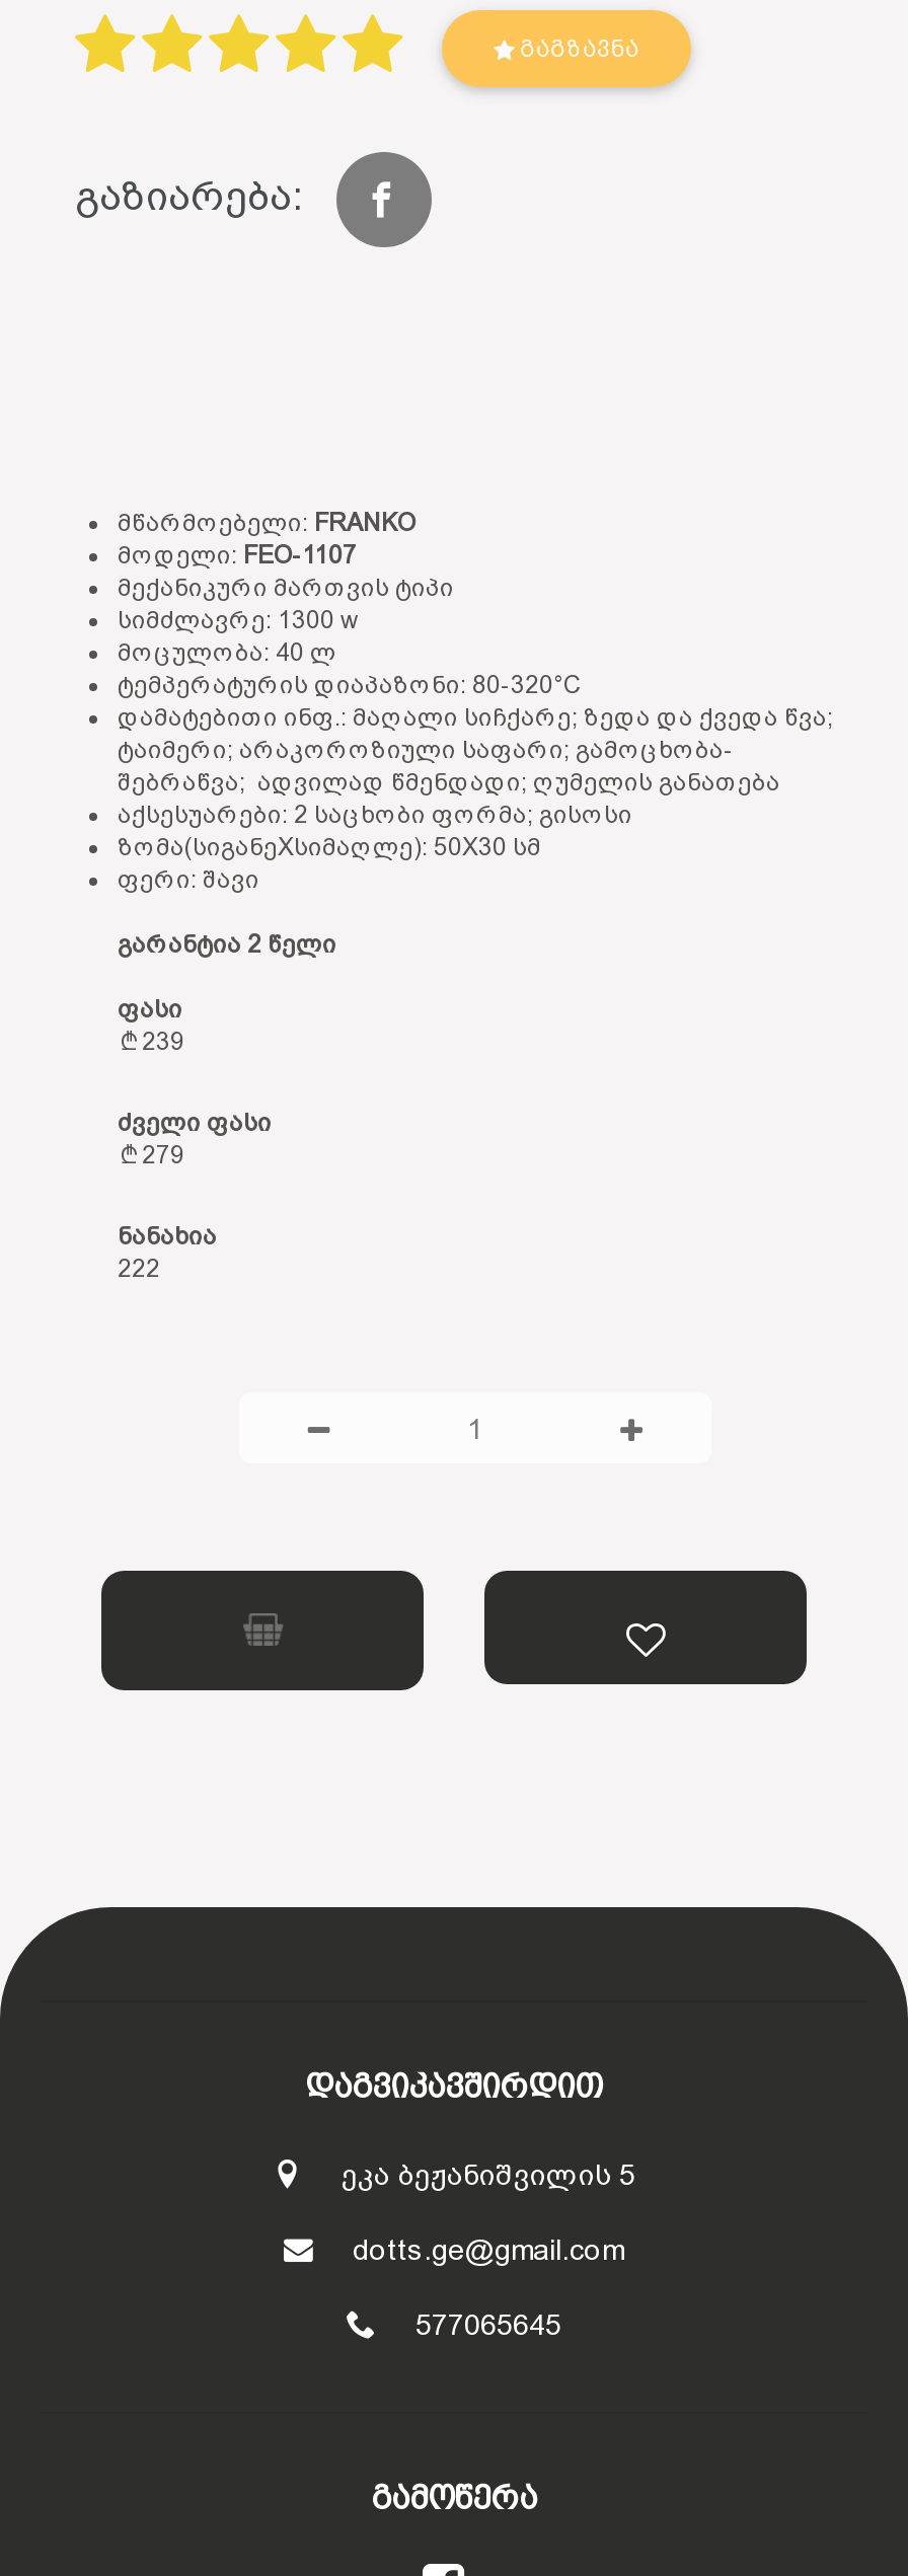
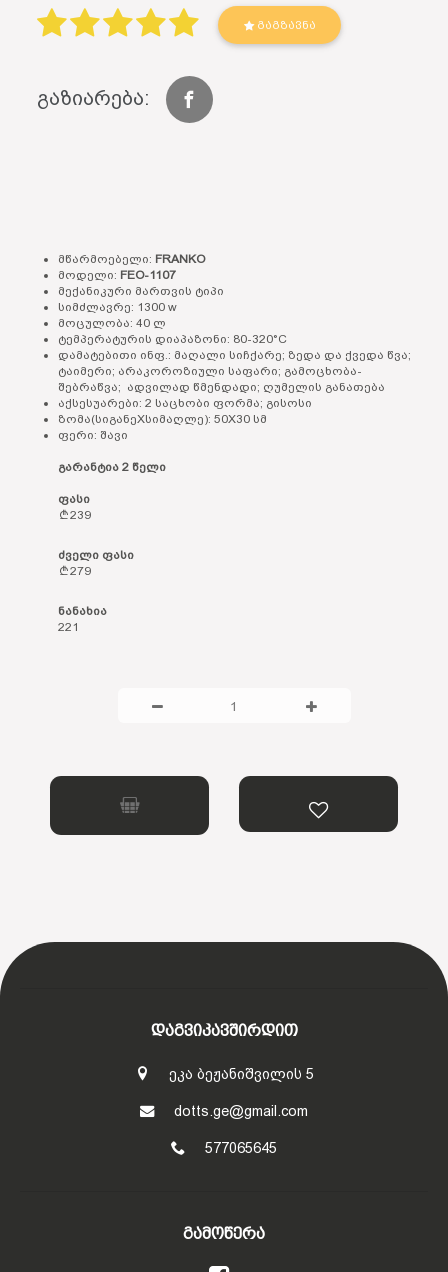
- 222
+ 221
